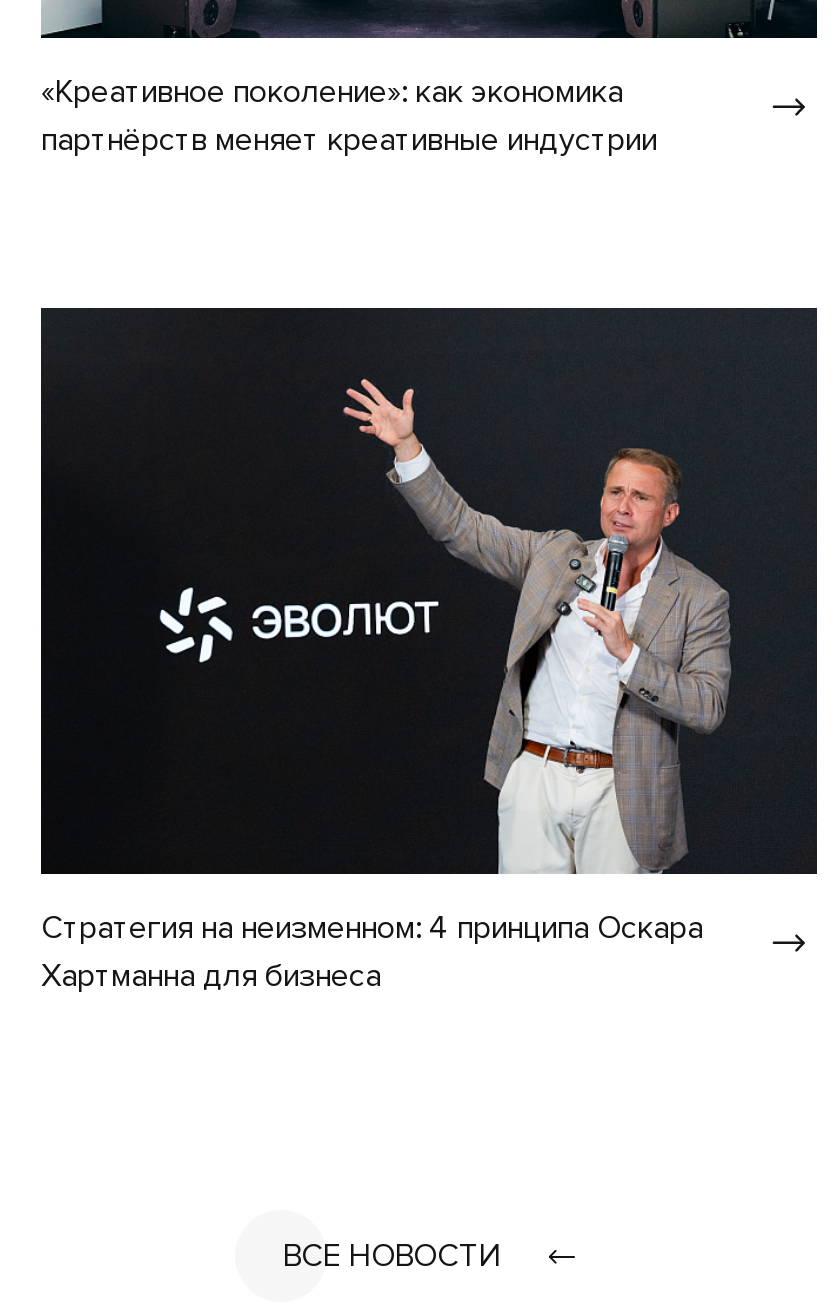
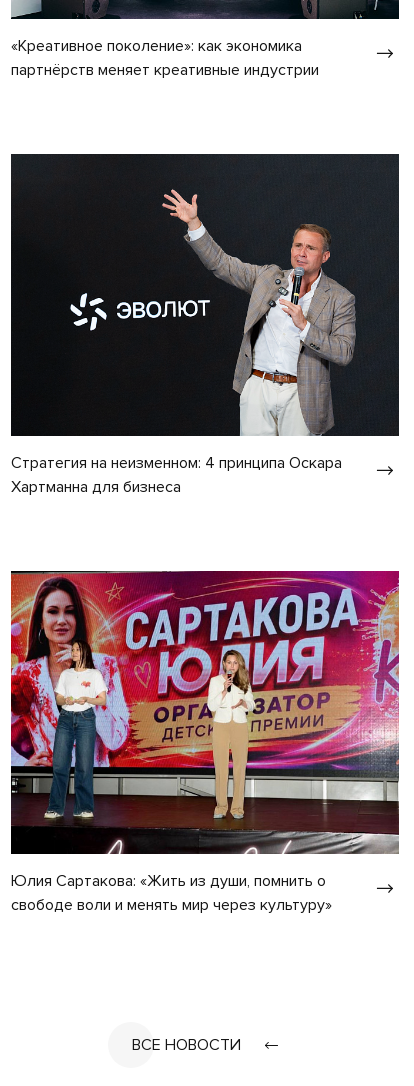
+ [image]
+ Юлия Сартакова: «Жить из души, помнить о
+ свободе воли и менять мир через культуру»
